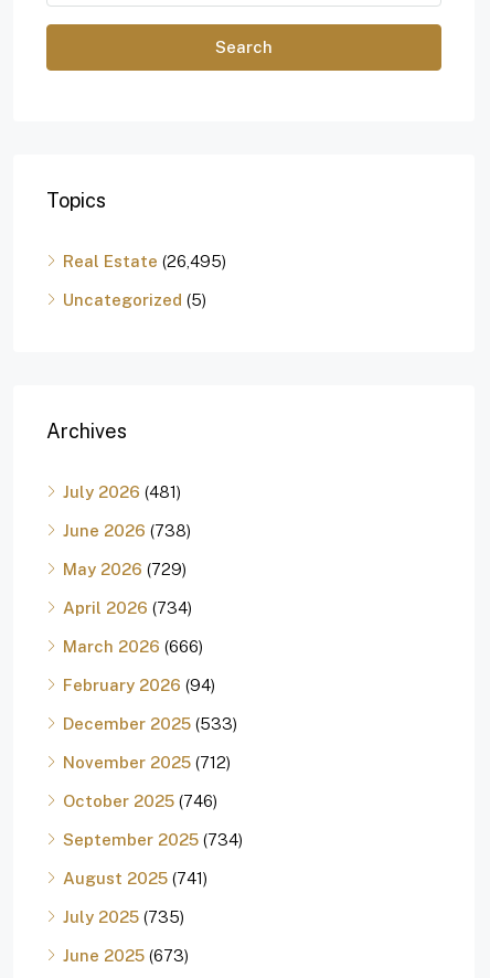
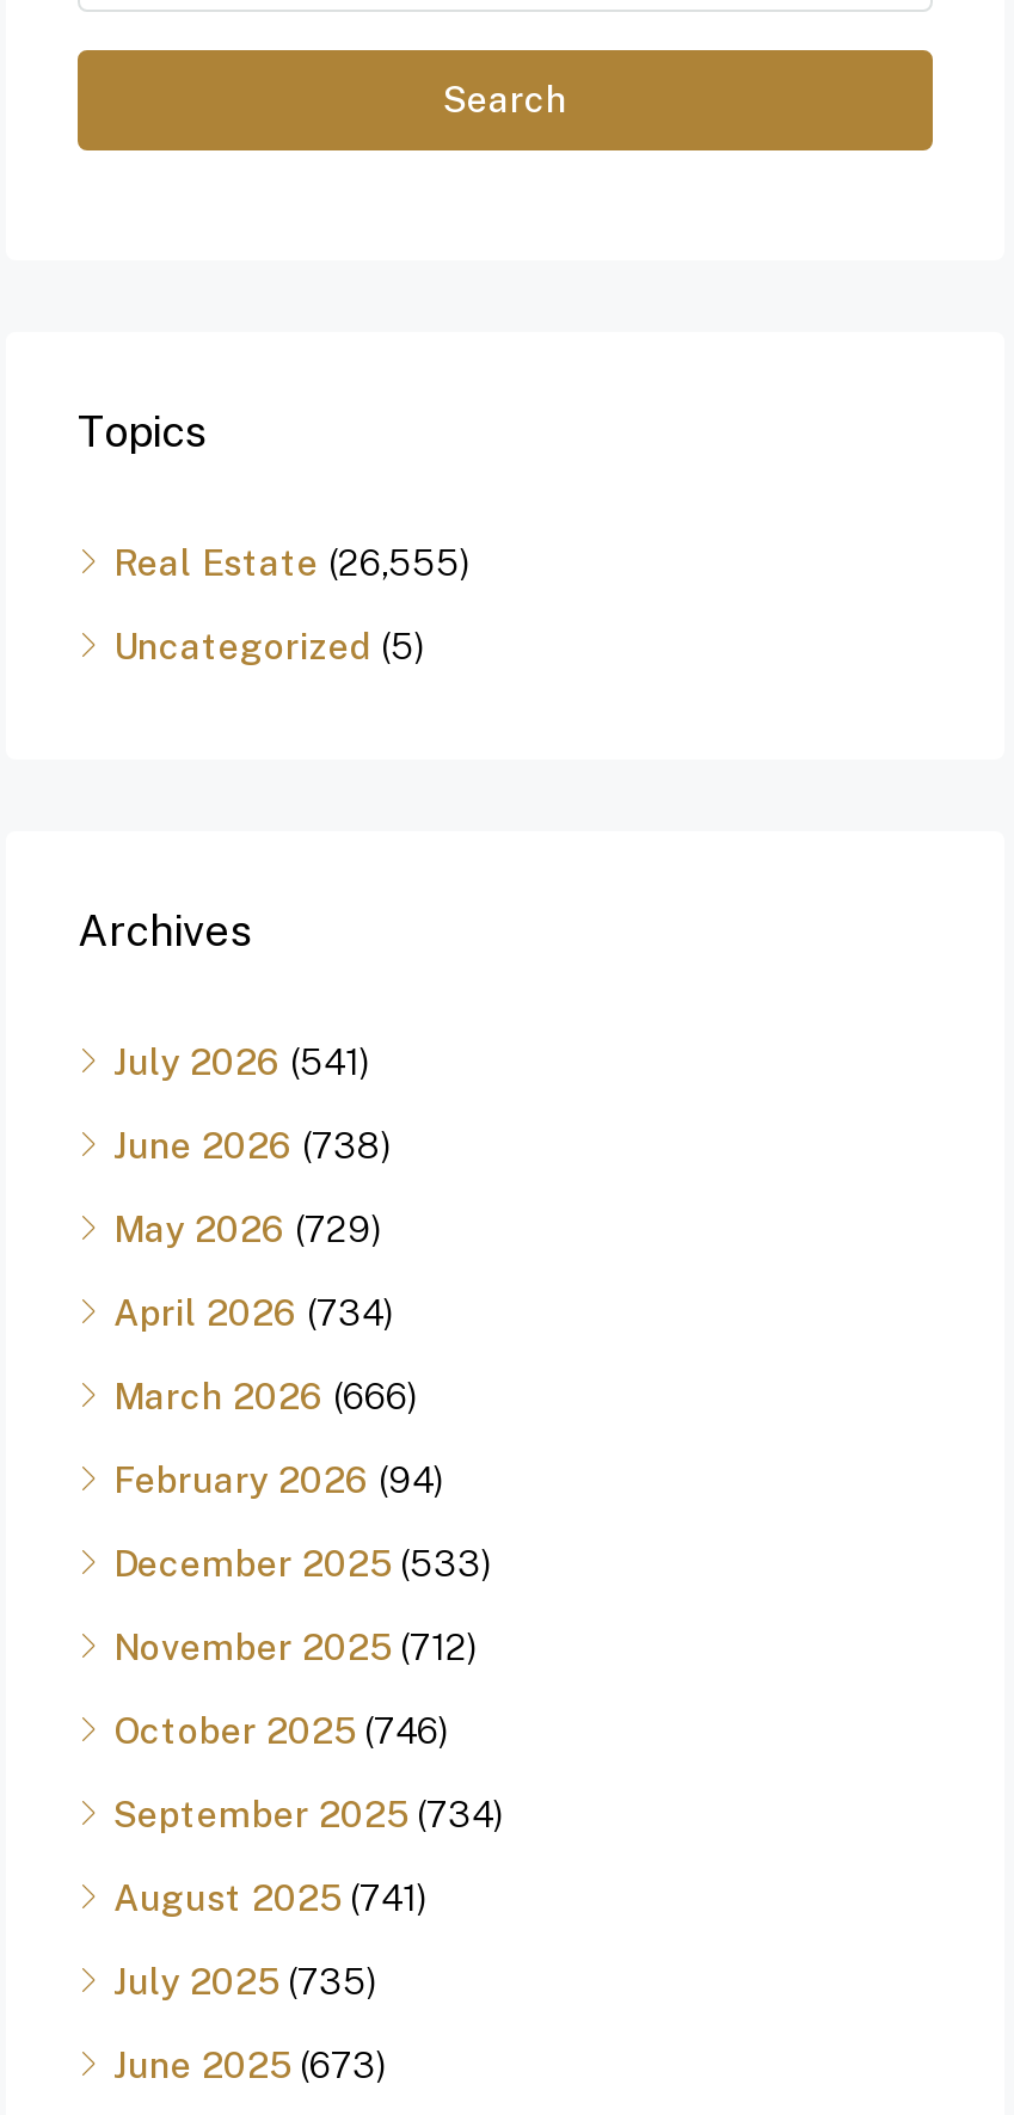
- Real Estate (26,495)
+ Real Estate (26,555)

- July 2026 (481)
+ July 2026 (541)
